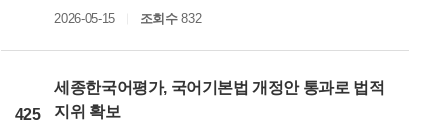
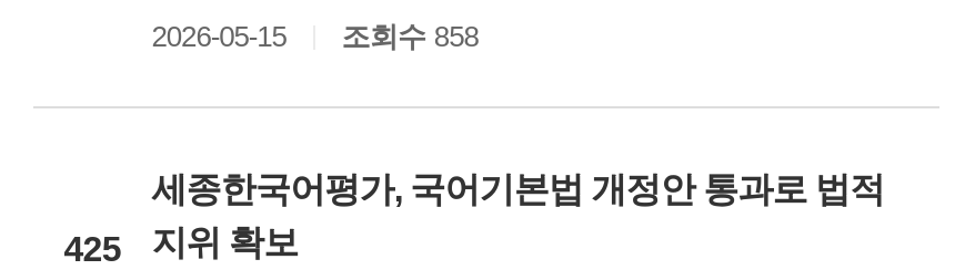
- 2026-05-15 조회수 832
+ 2026-05-15 조회수 858
